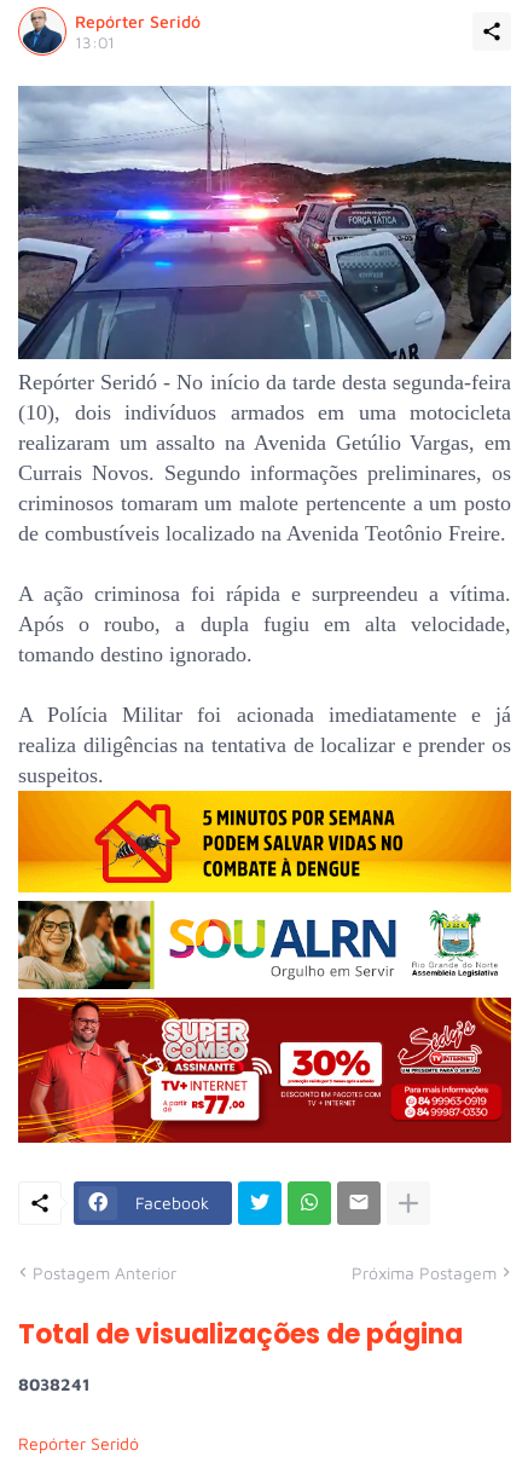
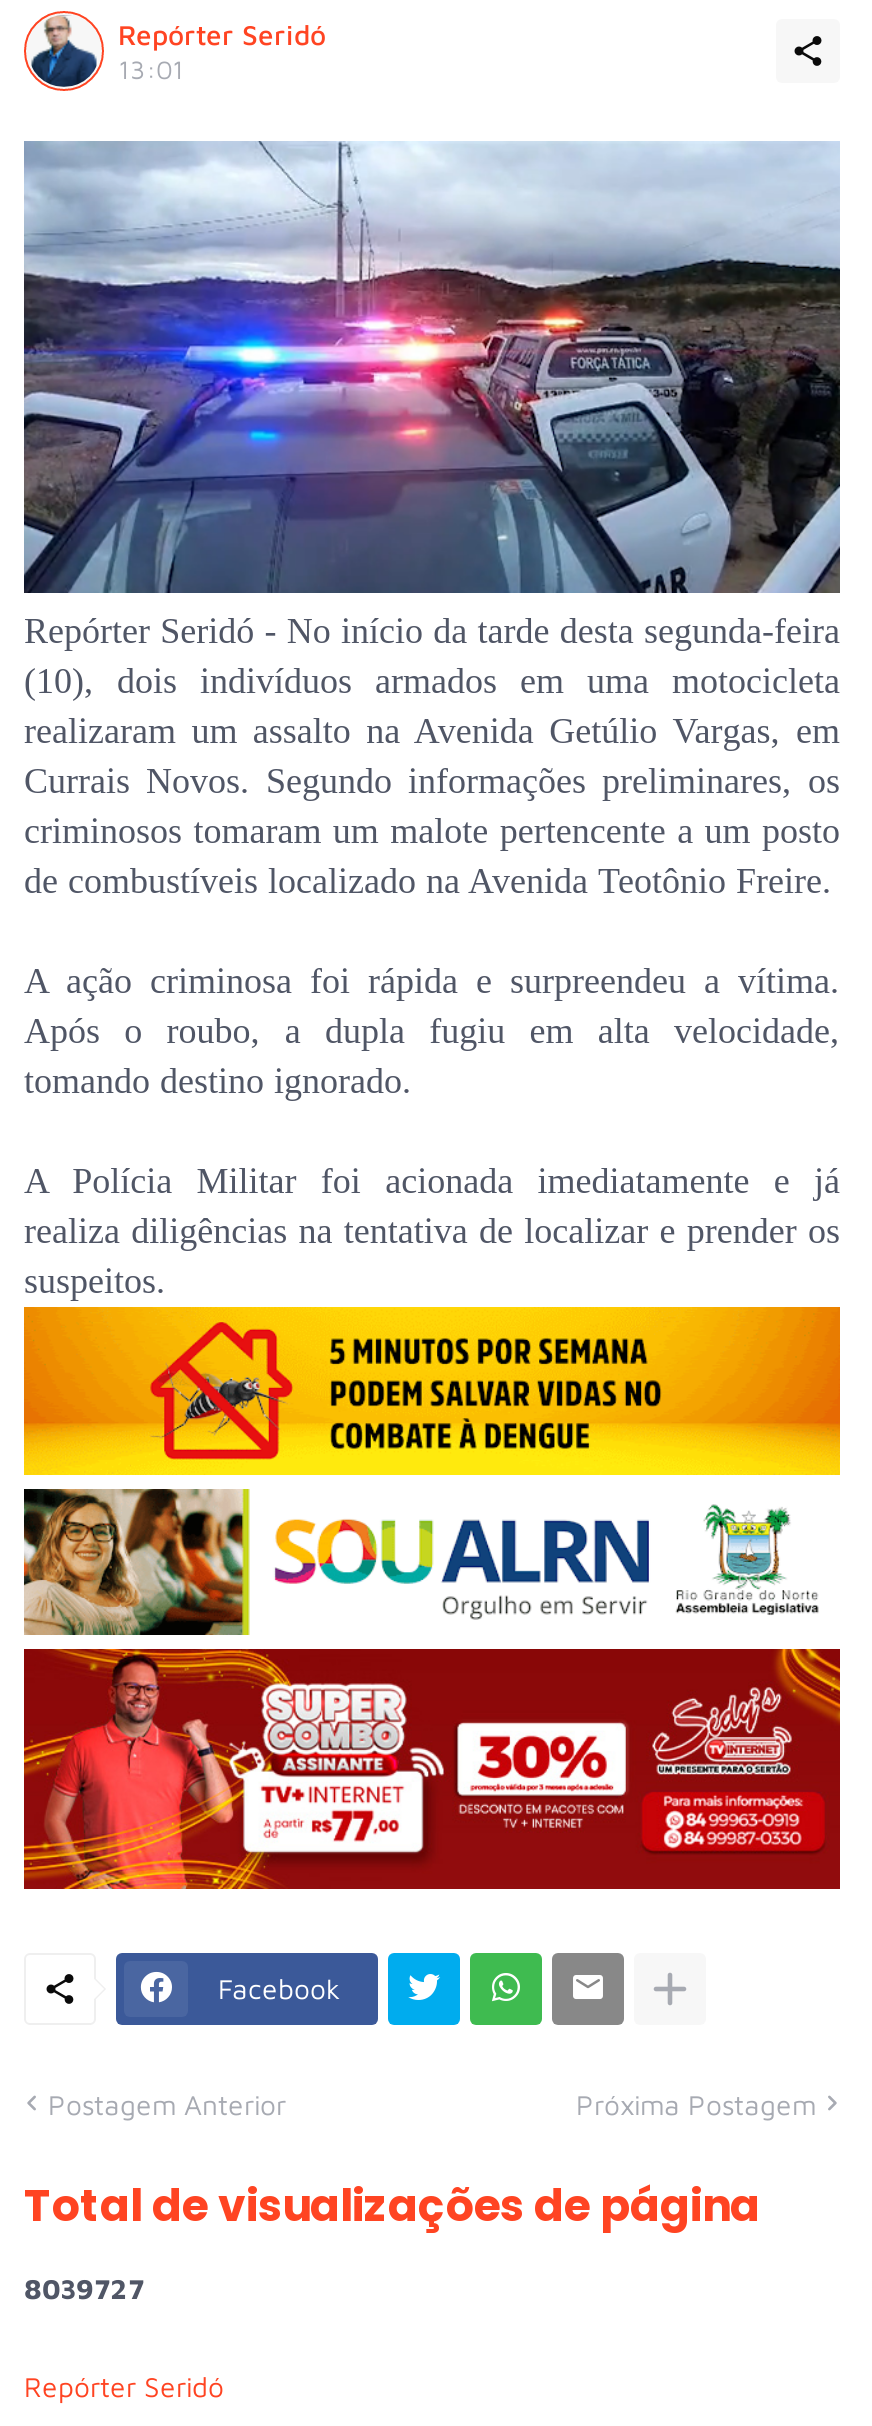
- 8038241
+ 8039727
